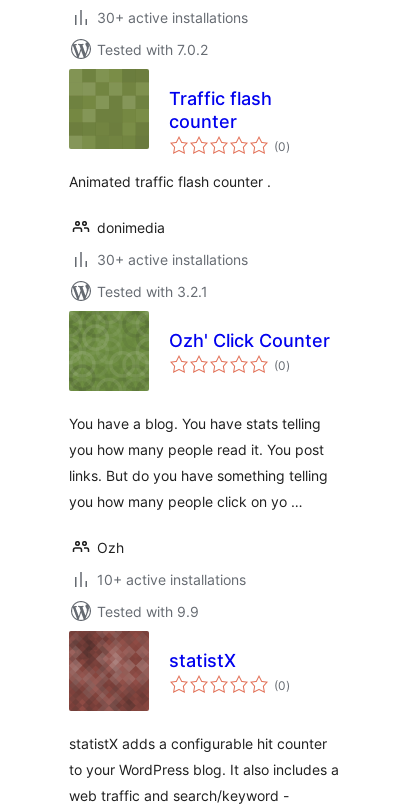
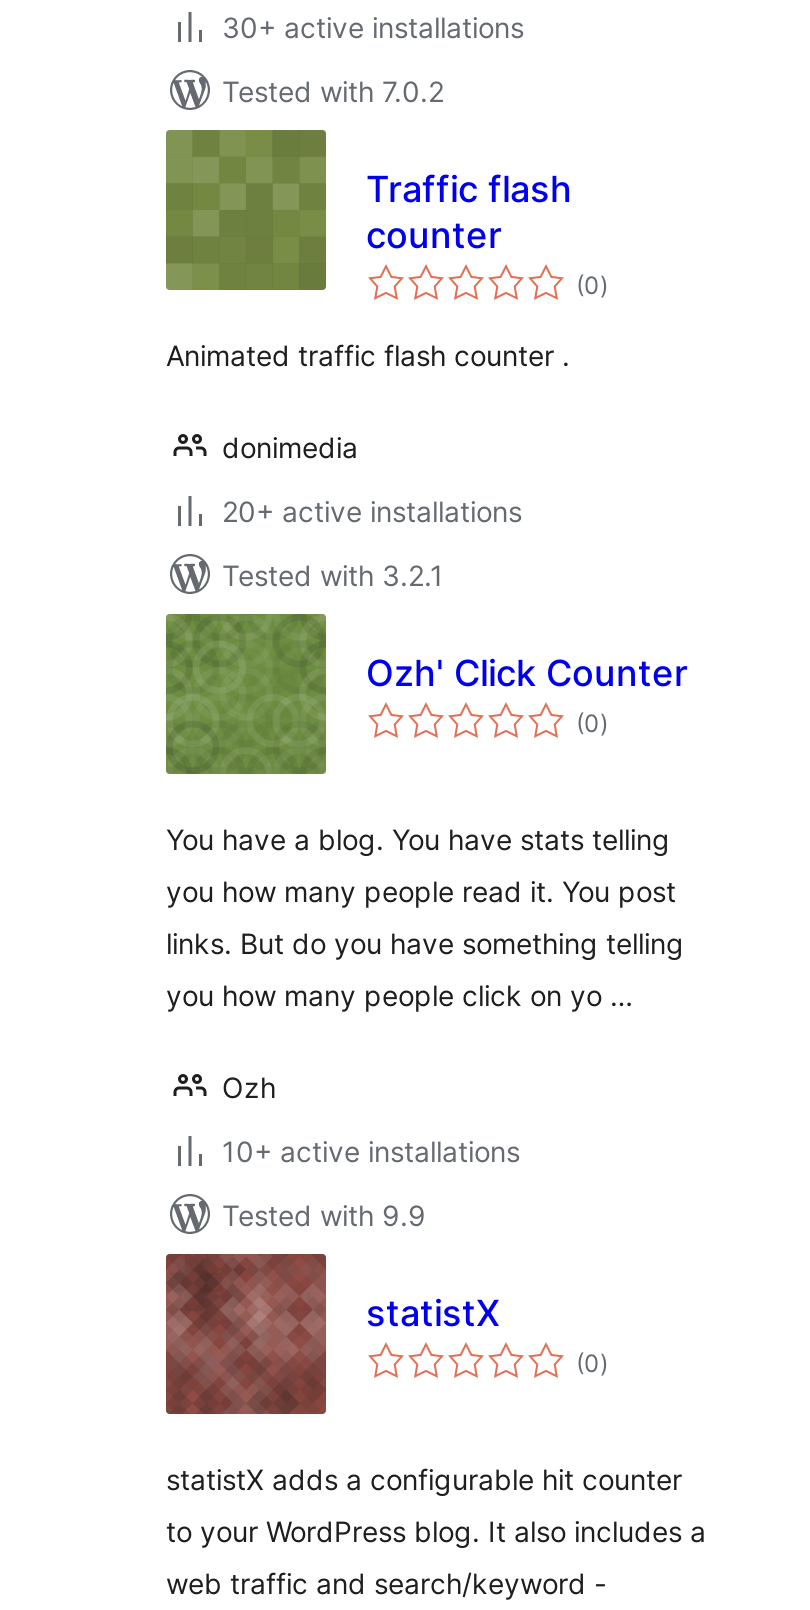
- 30+ active installations
+ 20+ active installations
